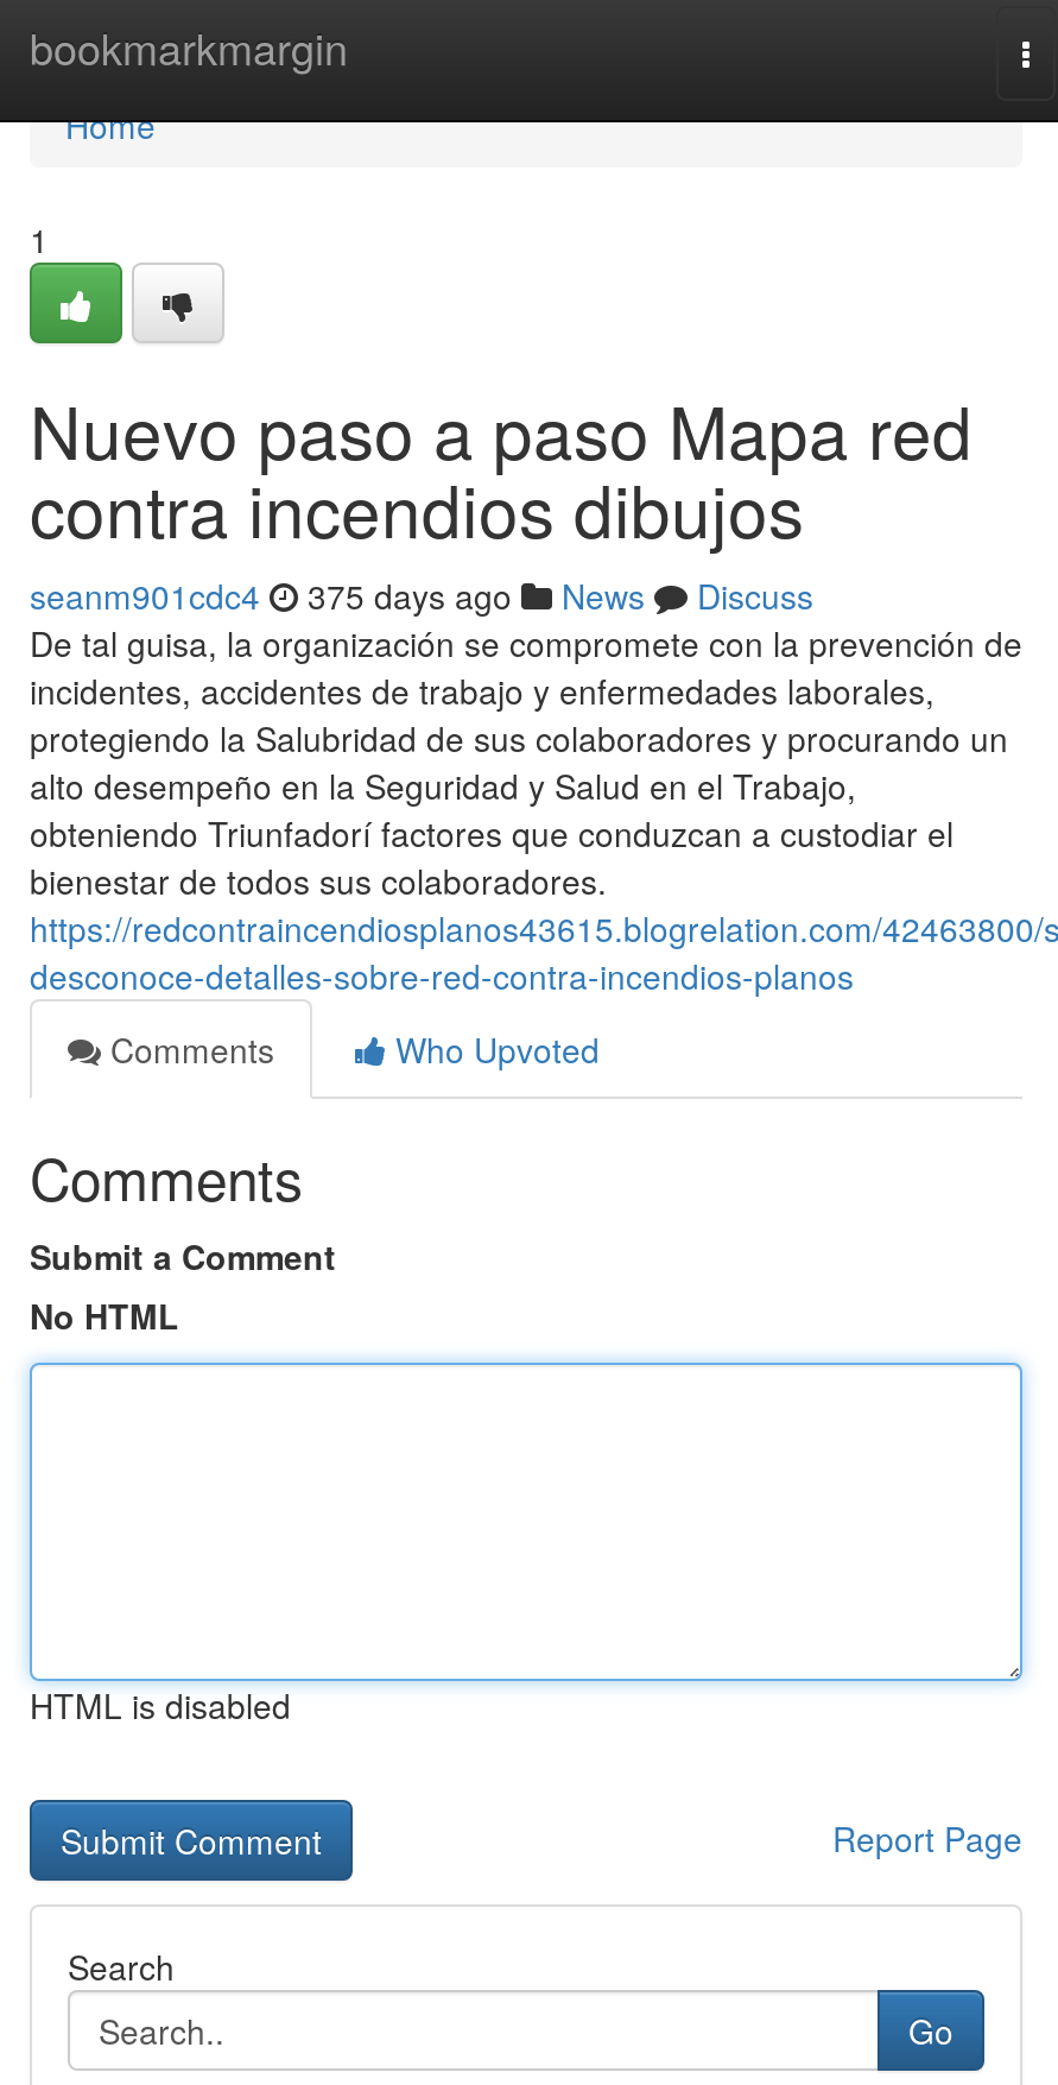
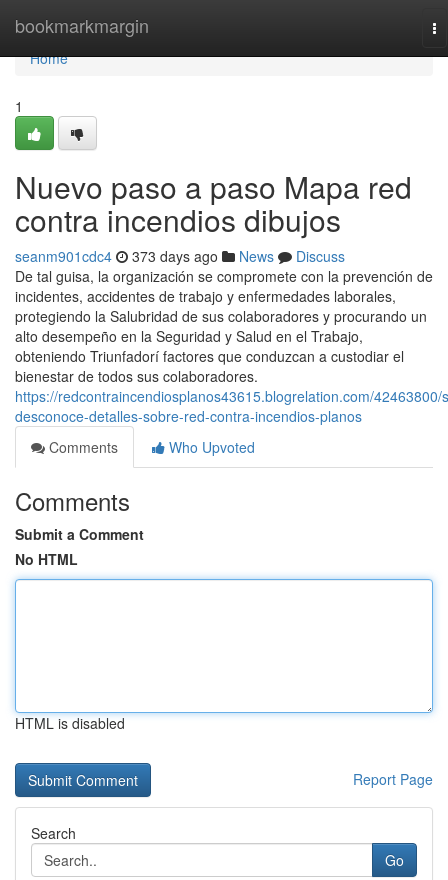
- seanm901cdc4 375 days ago News Discuss
+ seanm901cdc4 373 days ago News Discuss
